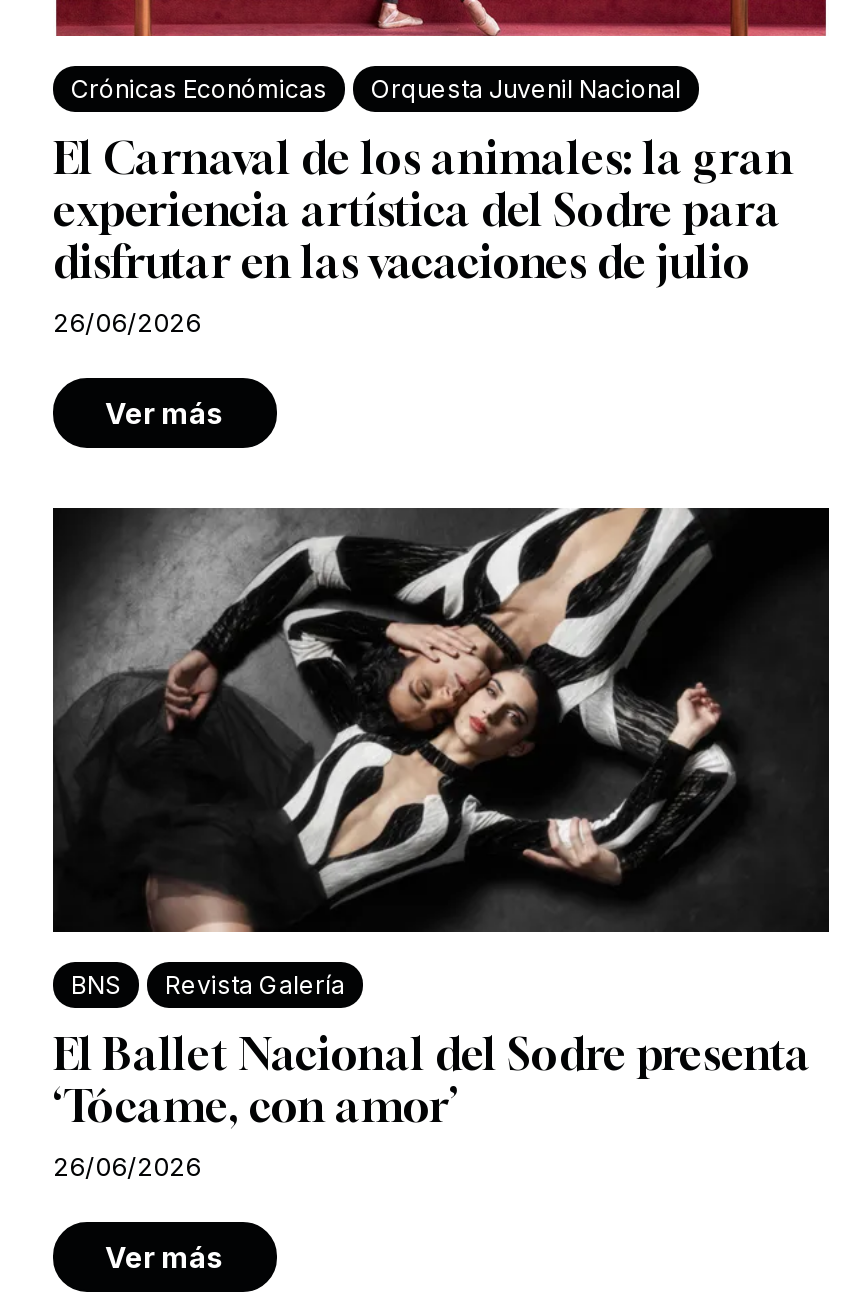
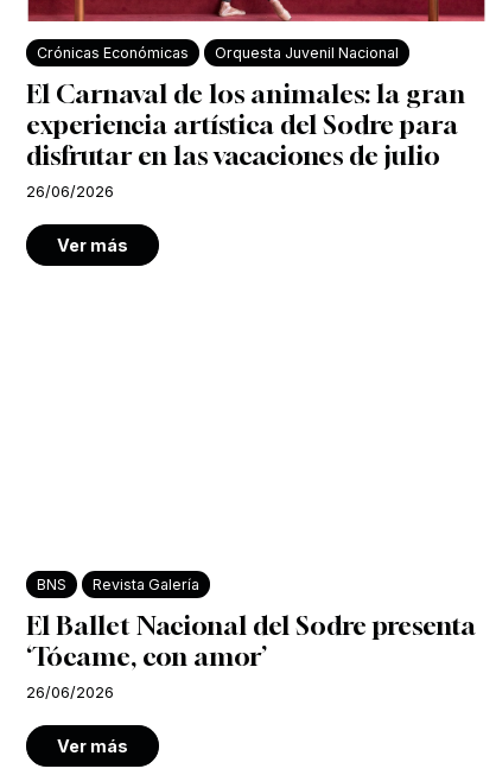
- [image]
